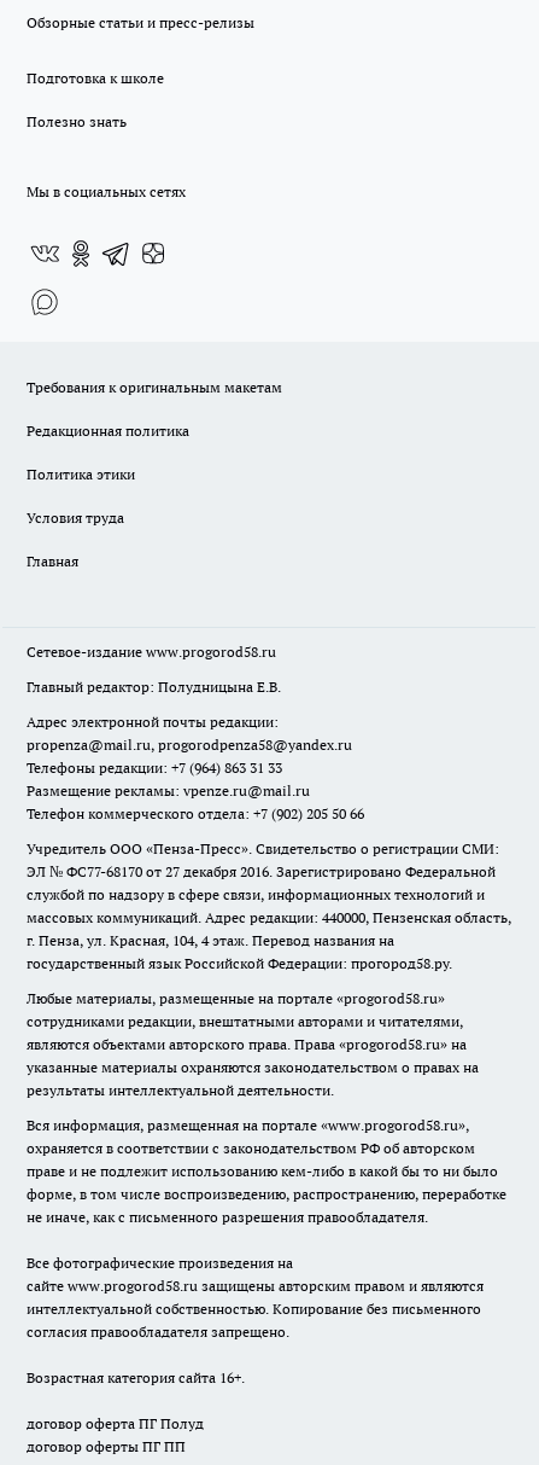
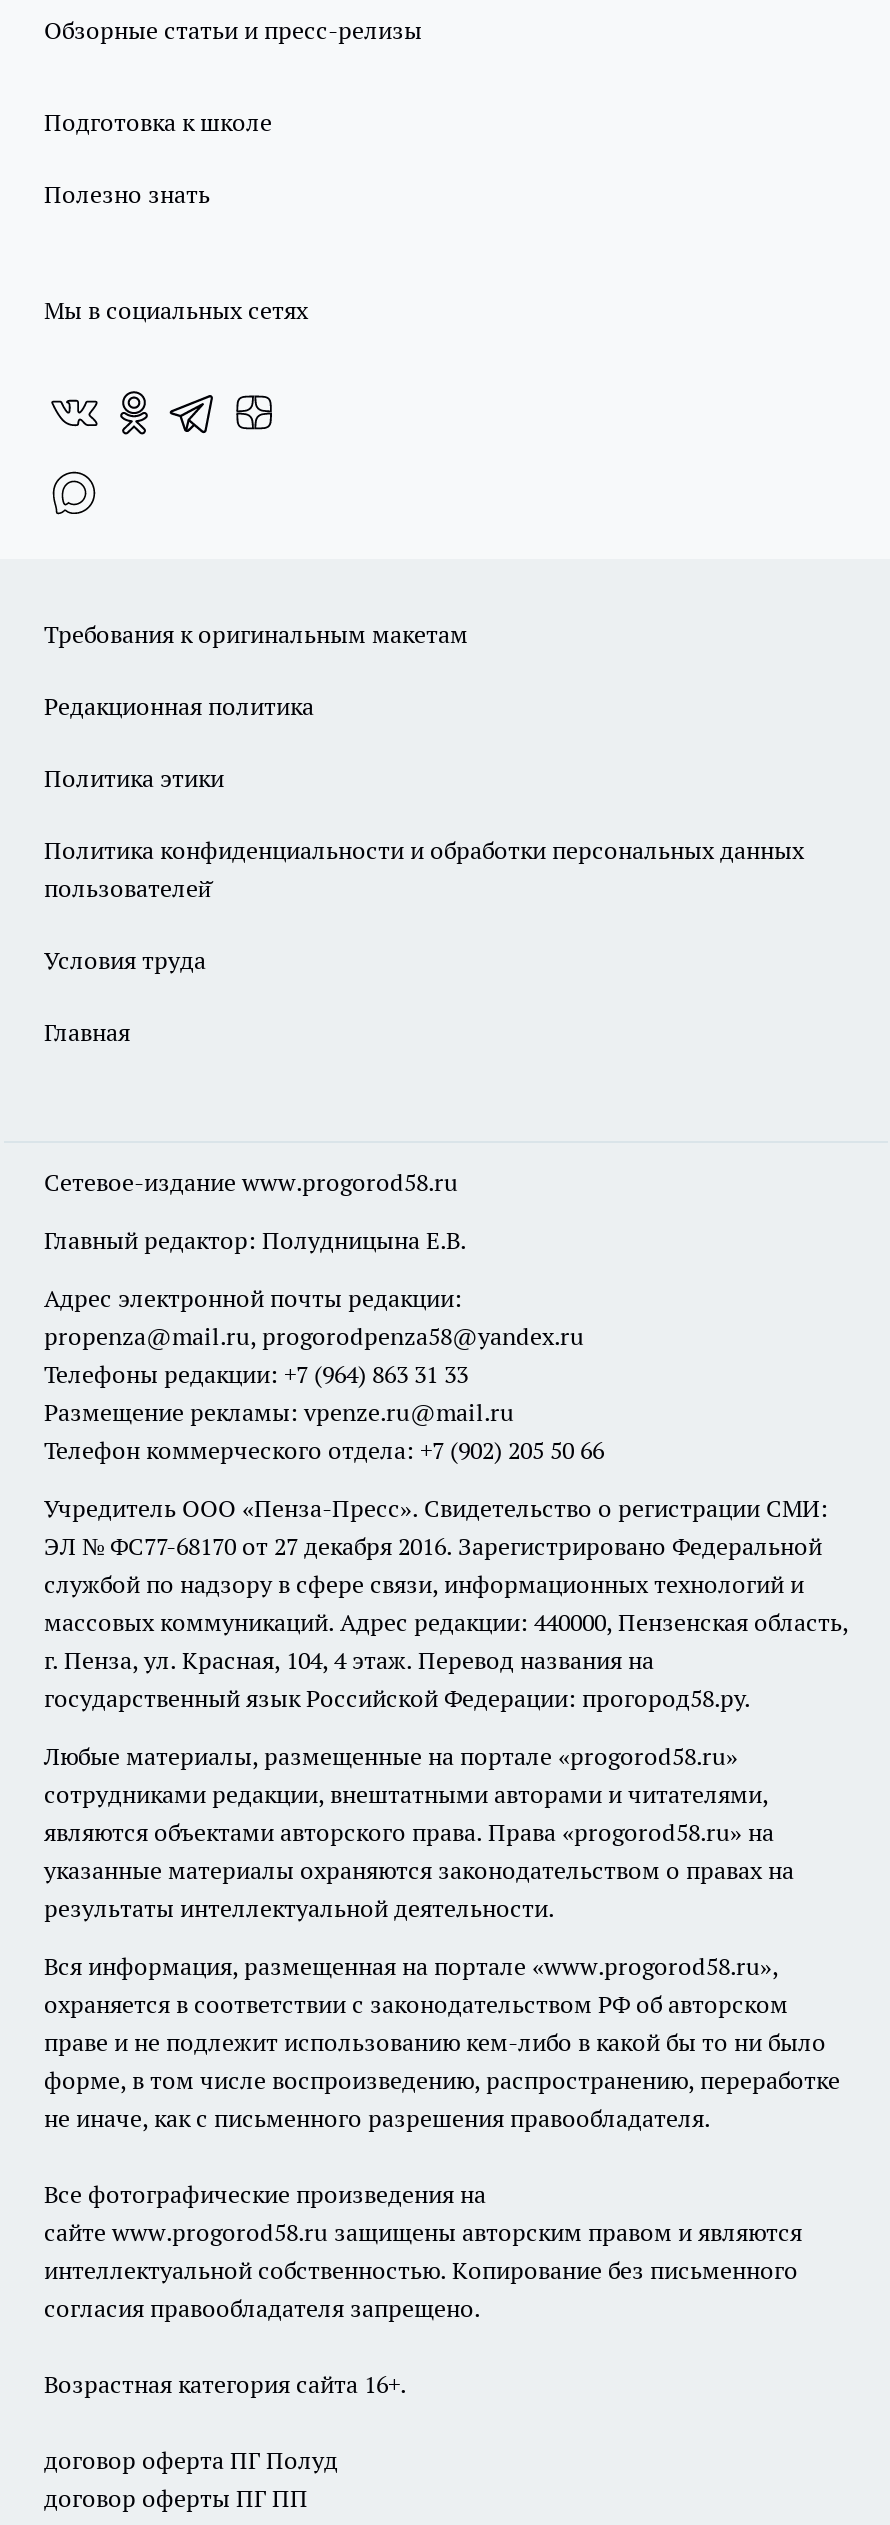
+ Политика конфиденциальности и обработки персональных данных
+ пользователей̆
